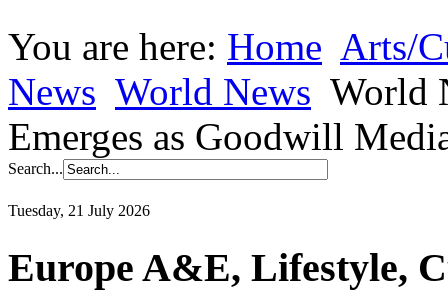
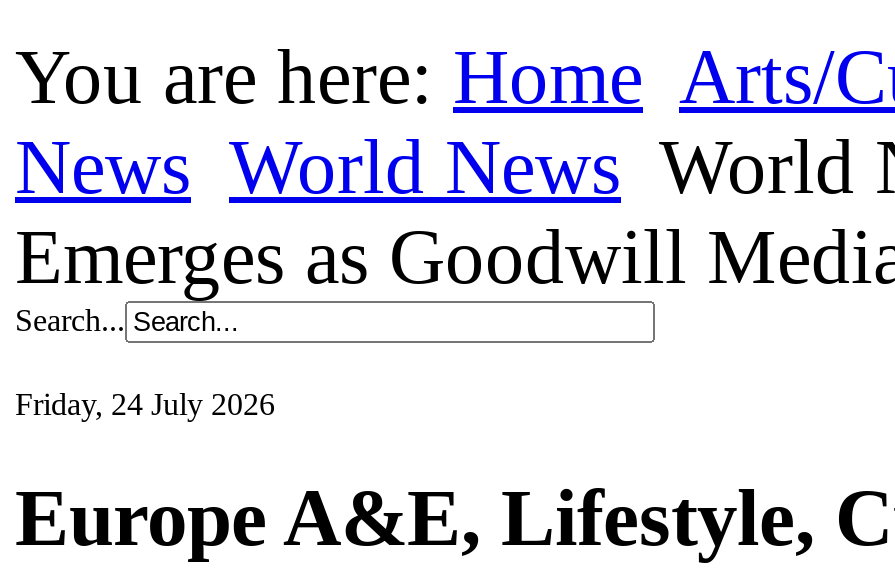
- Tuesday, 21 July 2026
+ Friday, 24 July 2026
